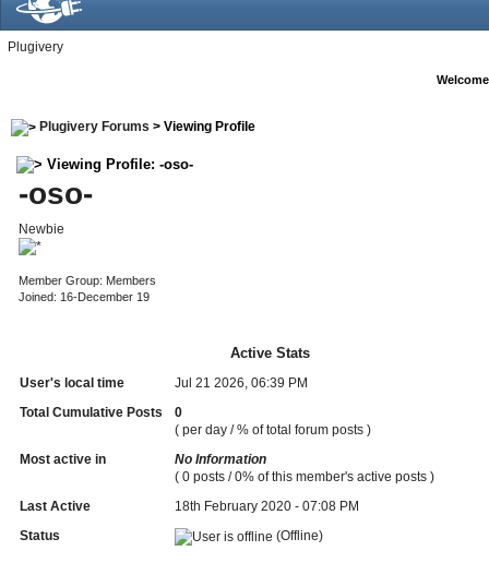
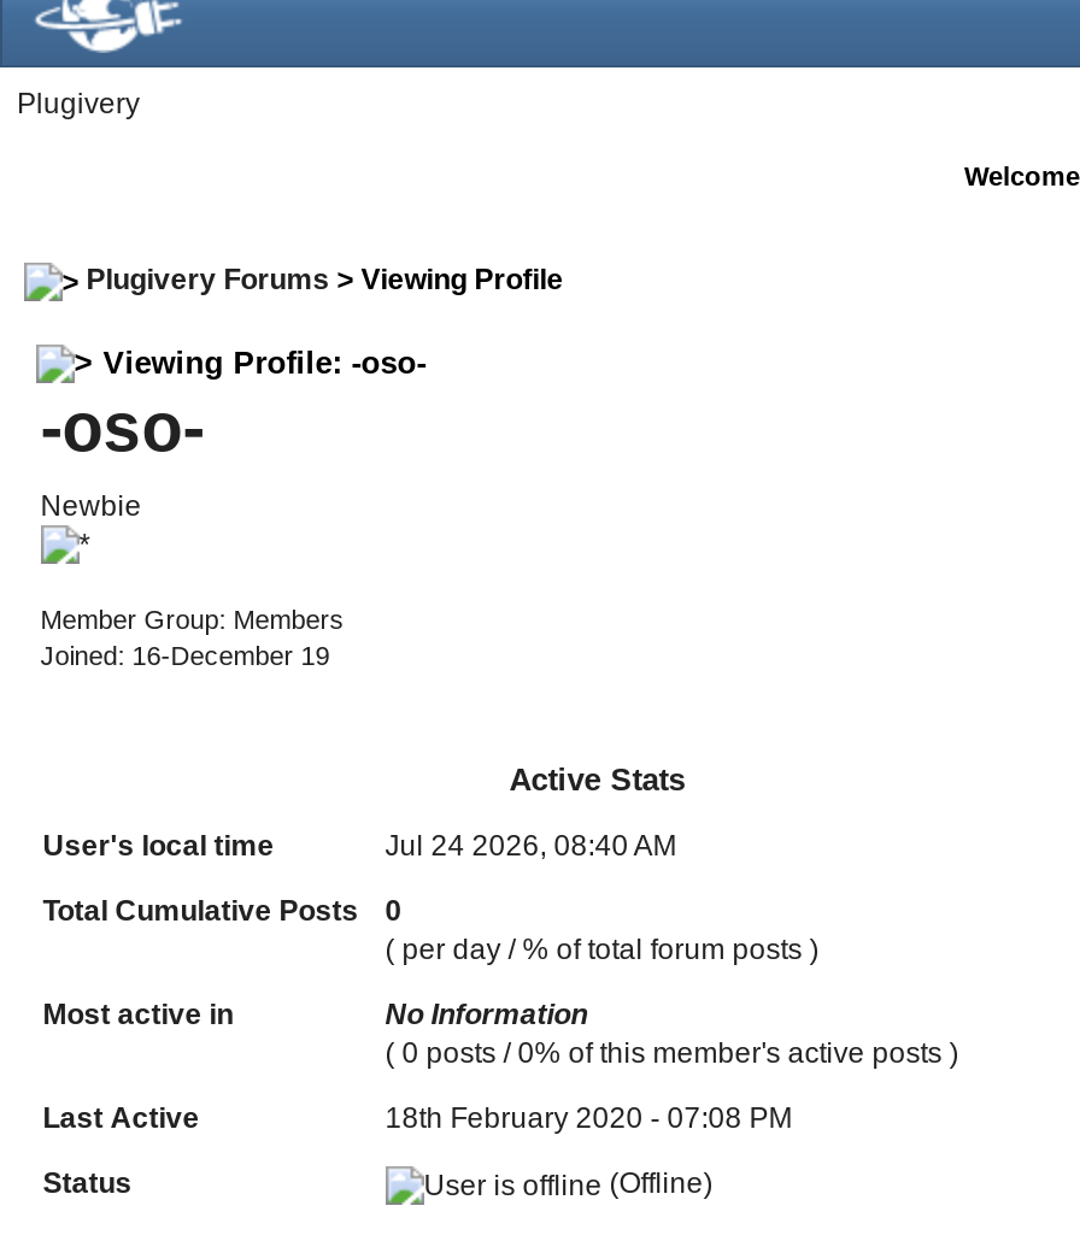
- Jul 21 2026, 06:39 PM
+ Jul 24 2026, 08:40 AM
